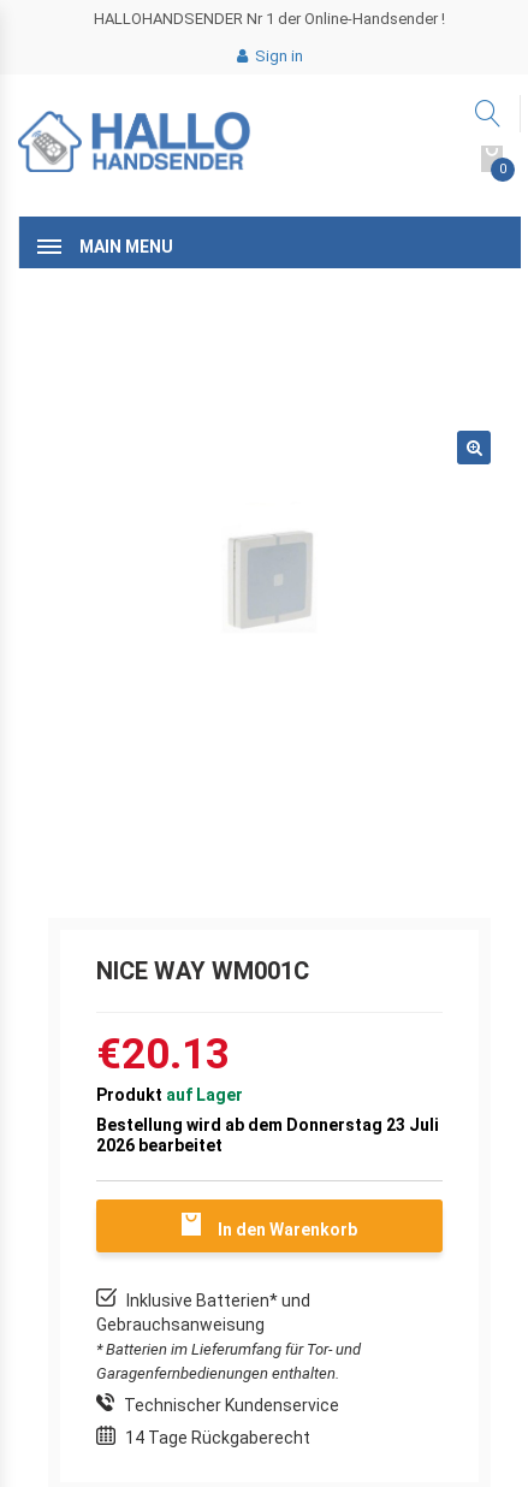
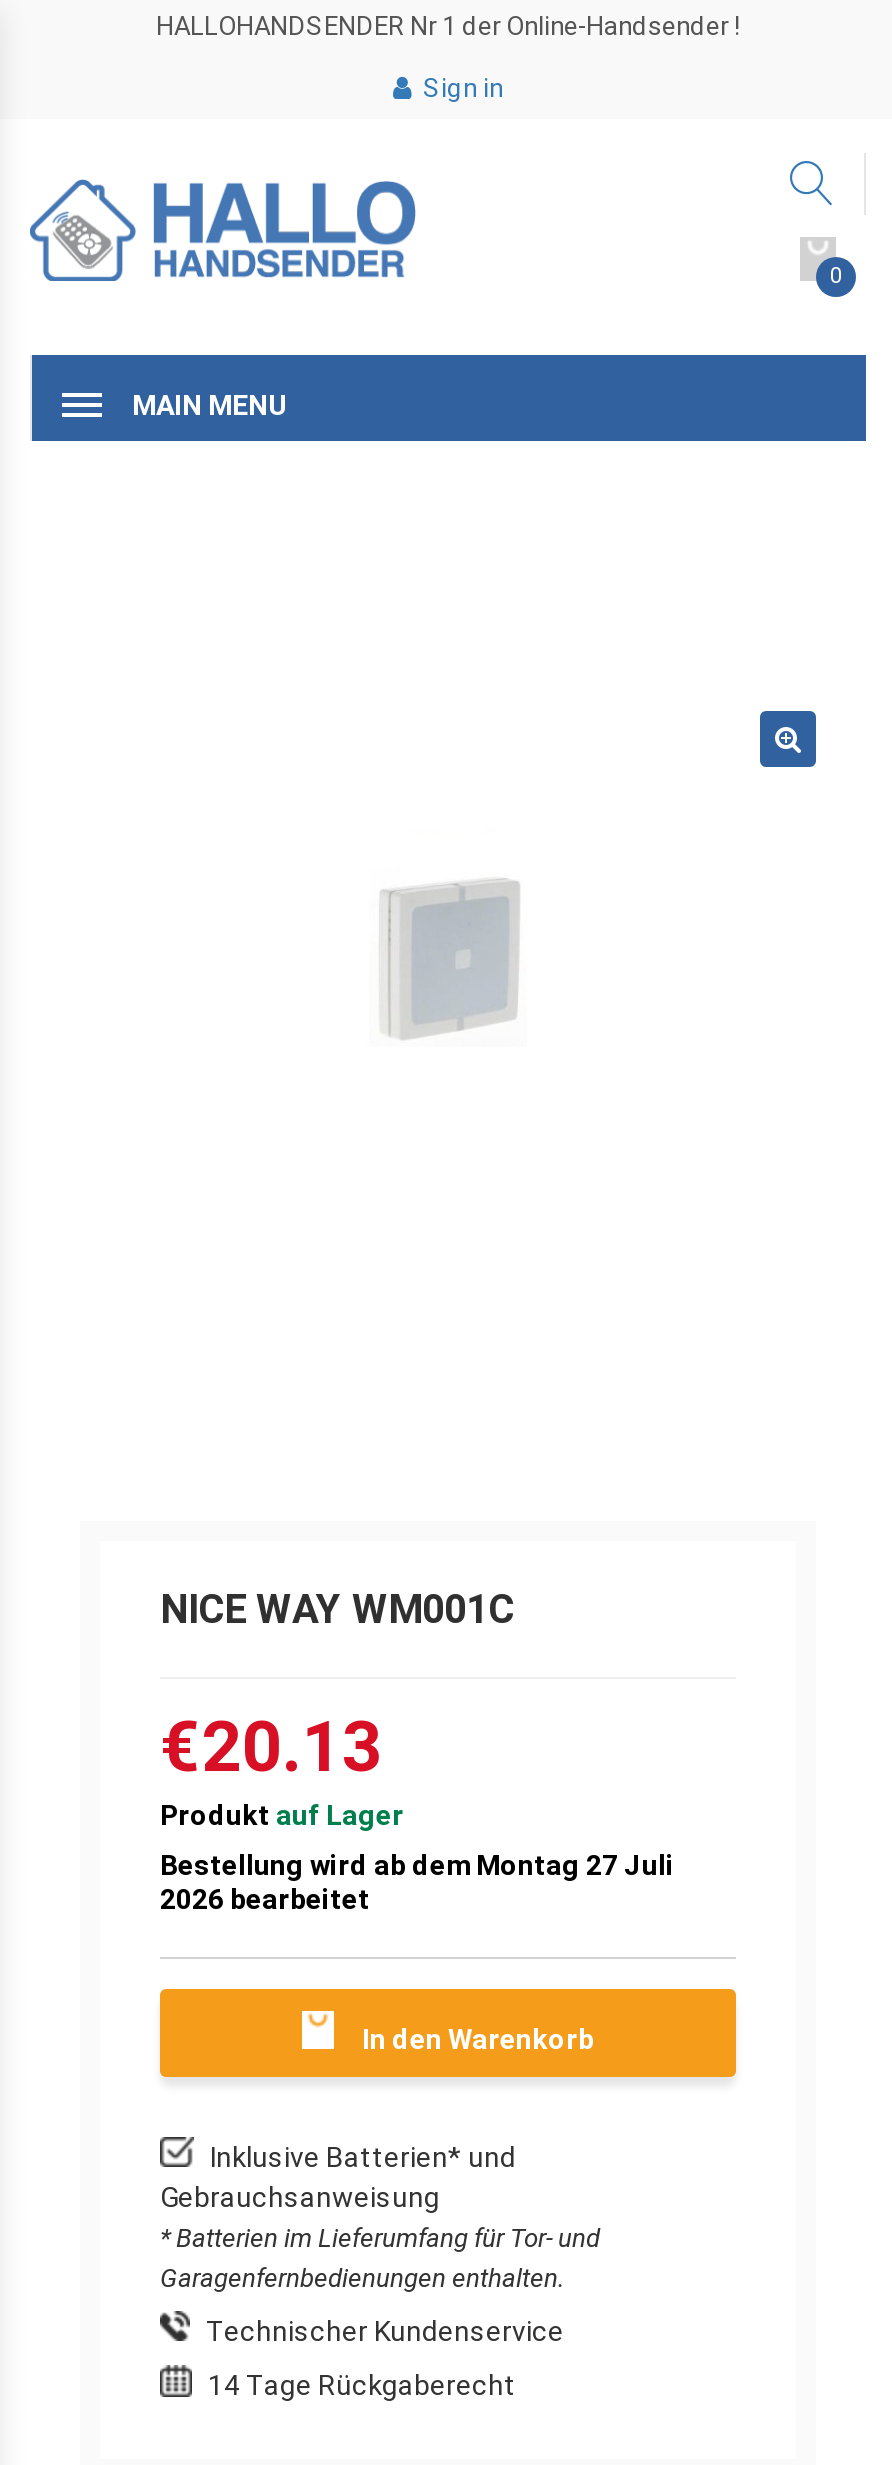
- Bestellung wird ab dem Donnerstag 23 Juli
+ Bestellung wird ab dem Montag 27 Juli
